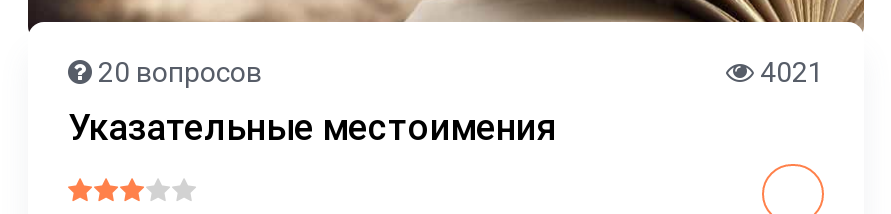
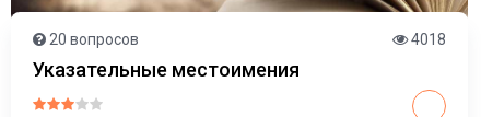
- 4021
+ 4018
